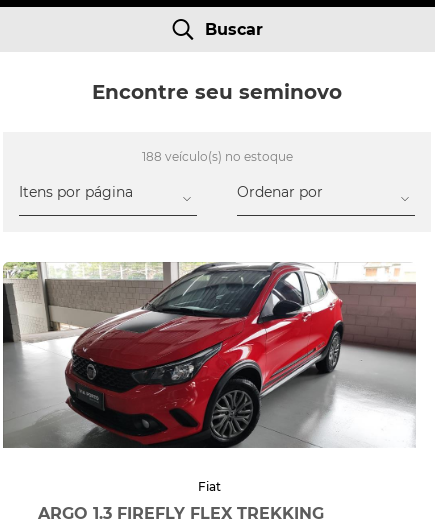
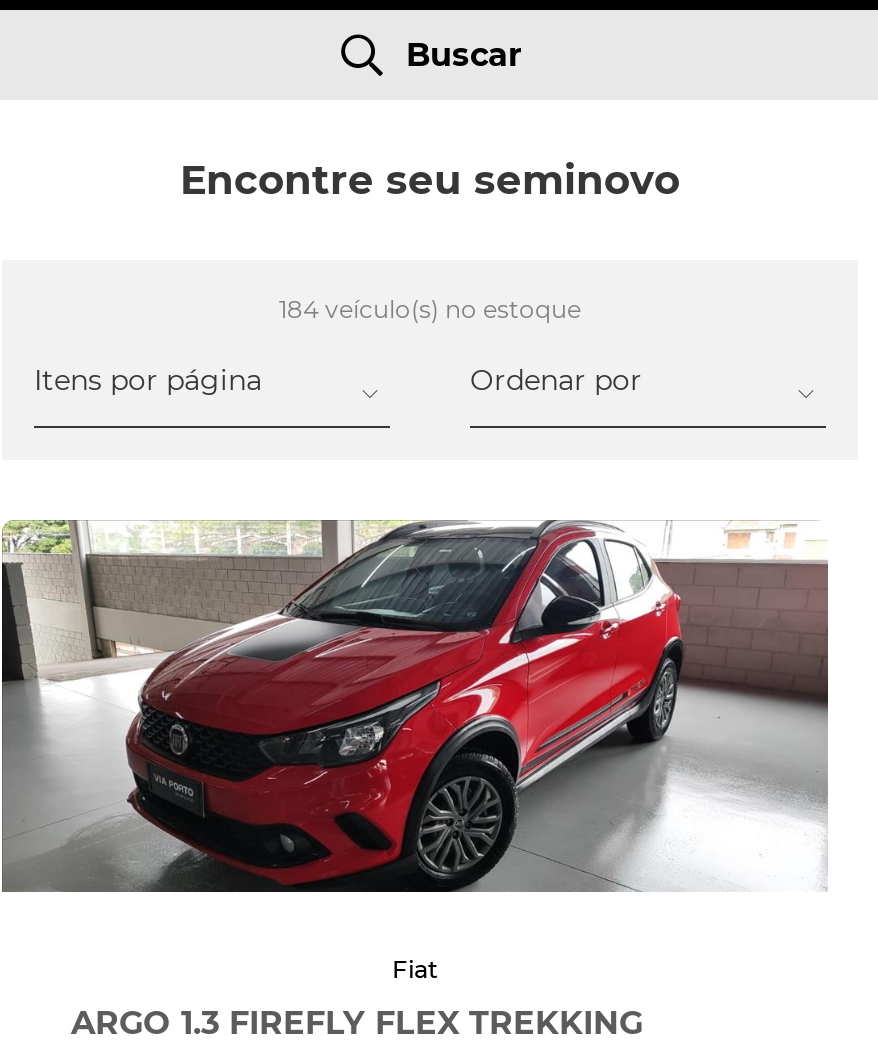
- 188 veículo(s) no estoque
+ 184 veículo(s) no estoque
